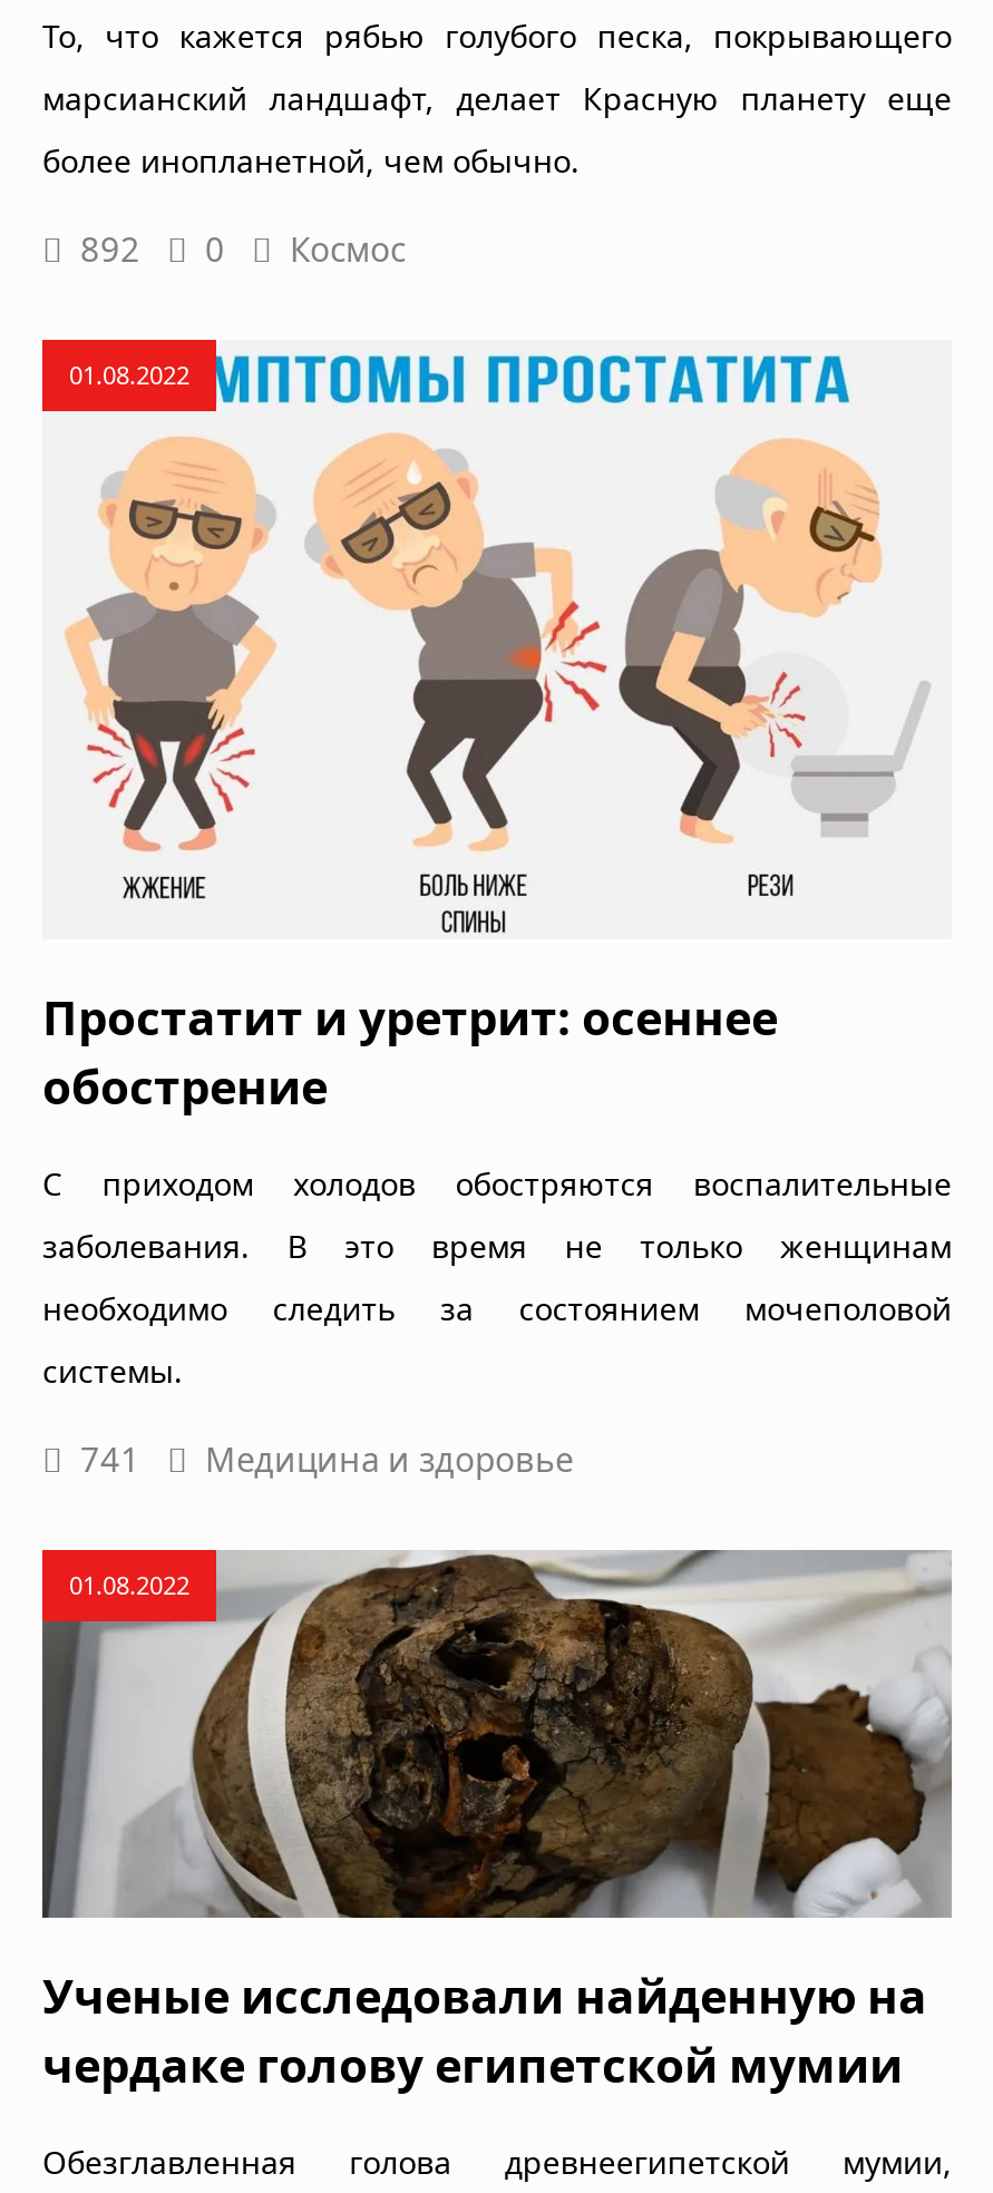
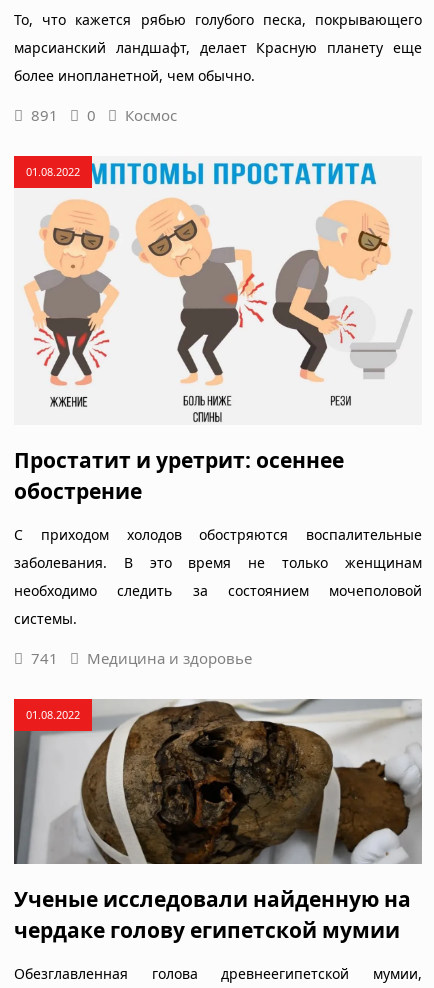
- 892 0 Космос
+ 891 0 Космос
